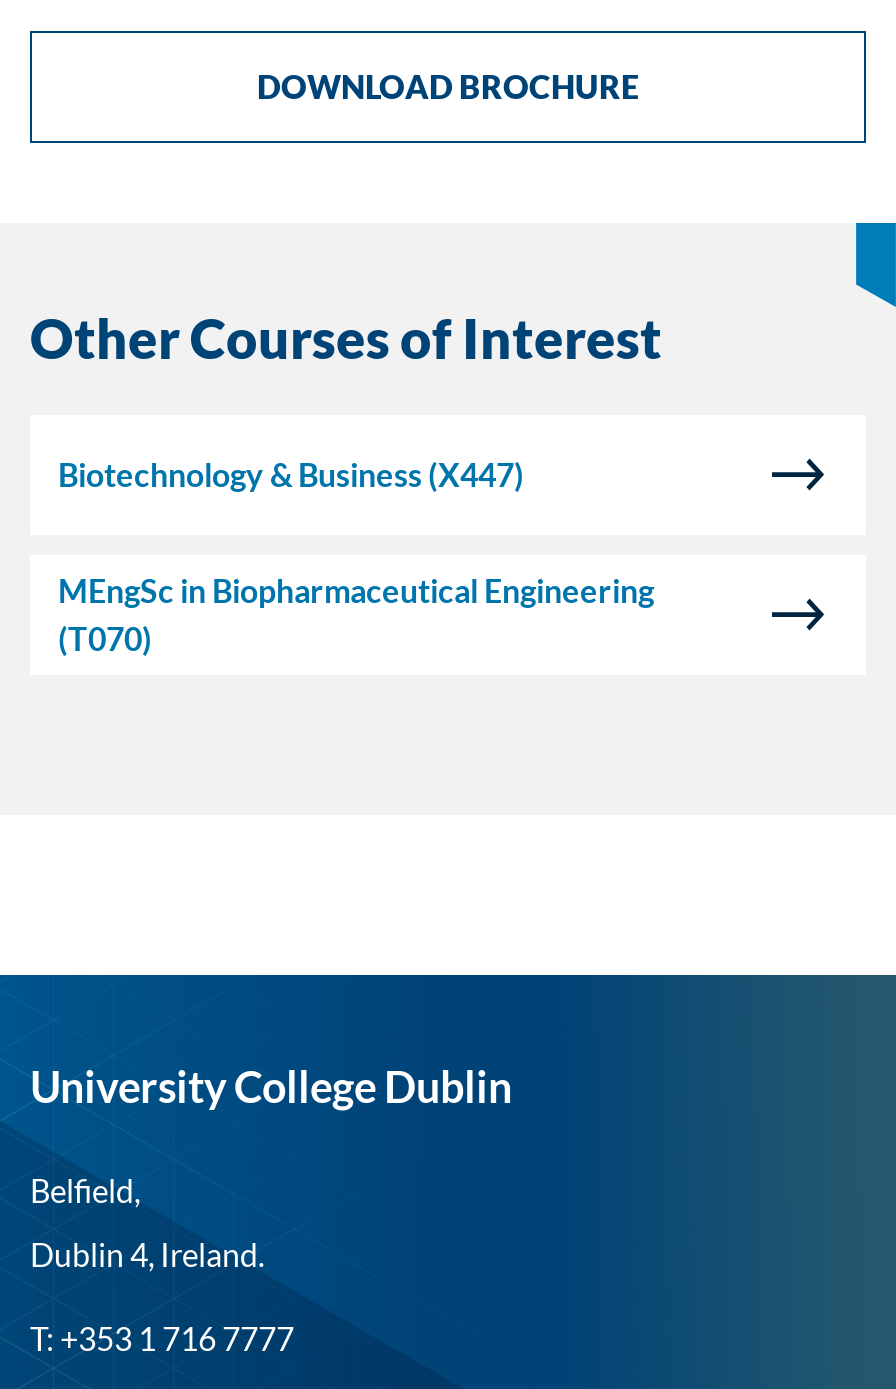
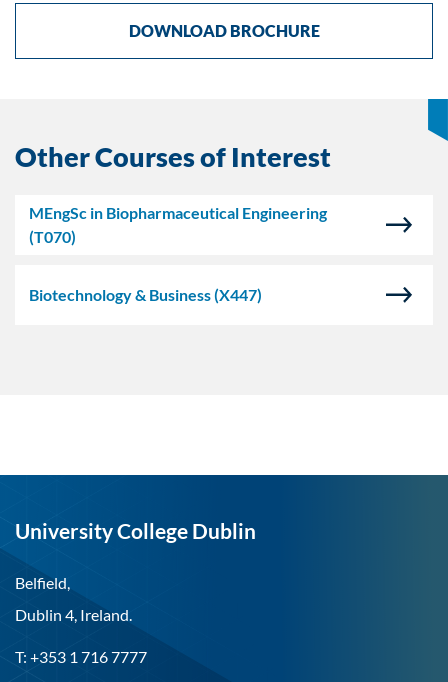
moved down: Biotechnology & Business (X447)

moved up: MEngSc in Biopharmaceutical Engineering | (T070)
